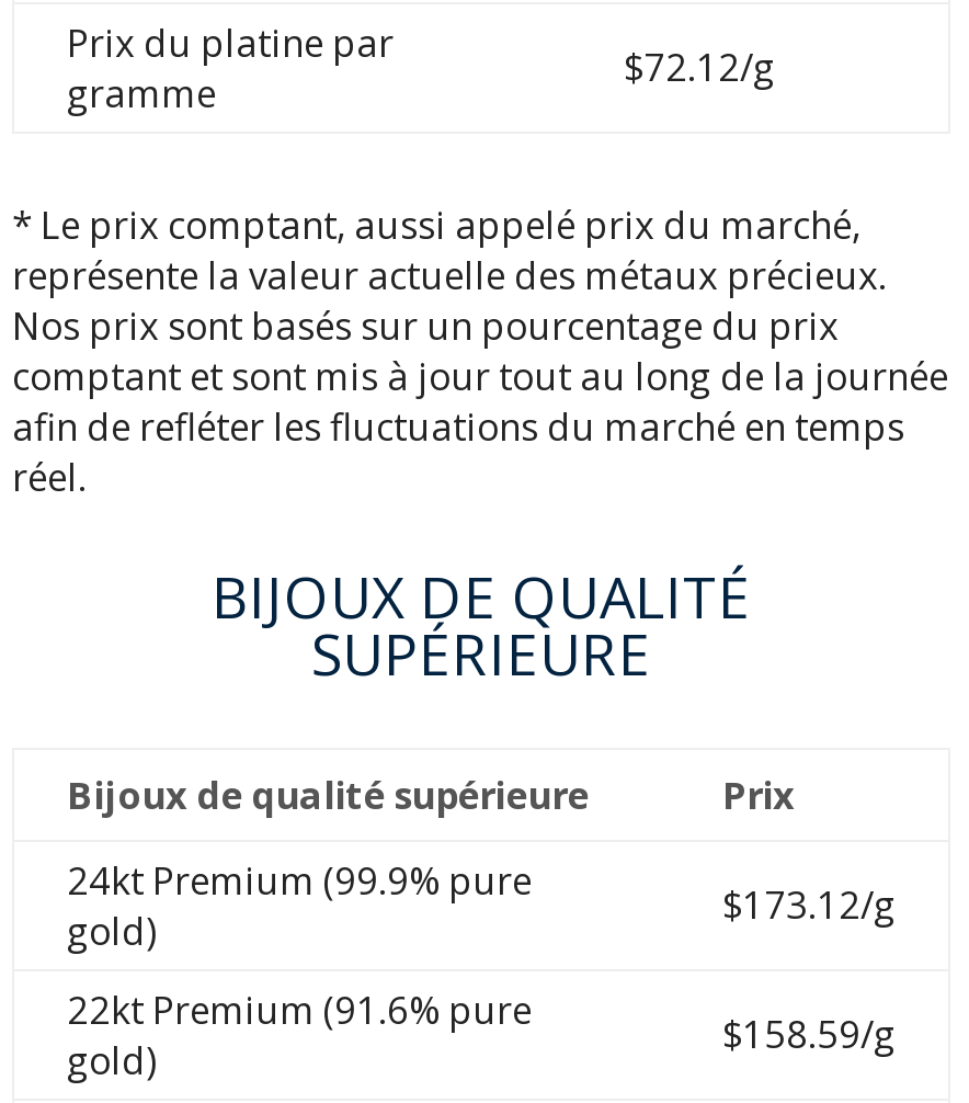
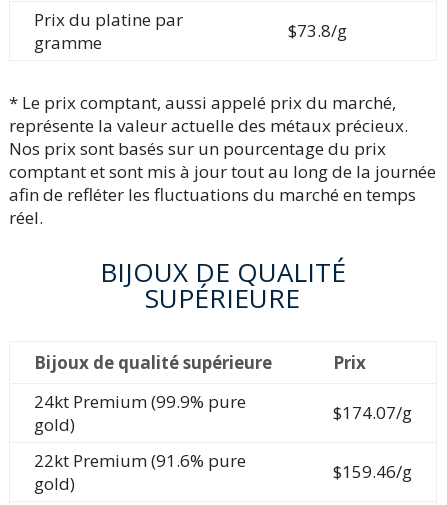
- $72.12/g
+ $73.8/g

- $173.12/g
+ $174.07/g

- $158.59/g
+ $159.46/g
